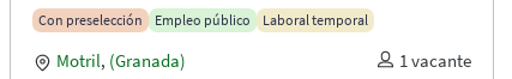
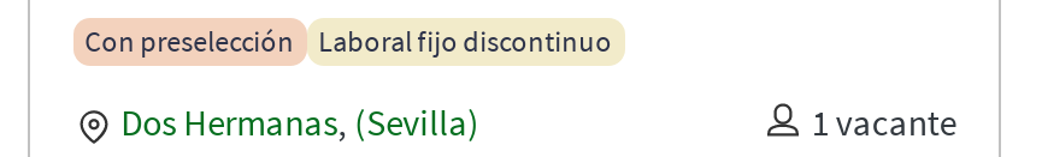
- Empleo público
- Laboral temporal
+ Laboral fijo discontinuo

- Motril, (Granada)
+ Dos Hermanas, (Sevilla)
